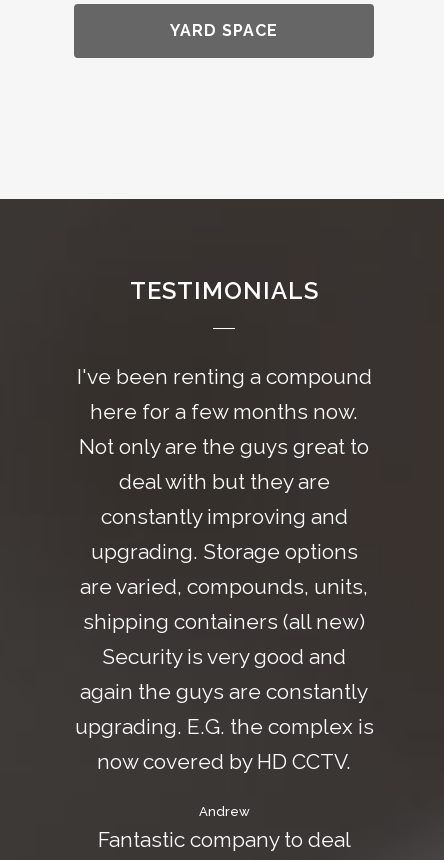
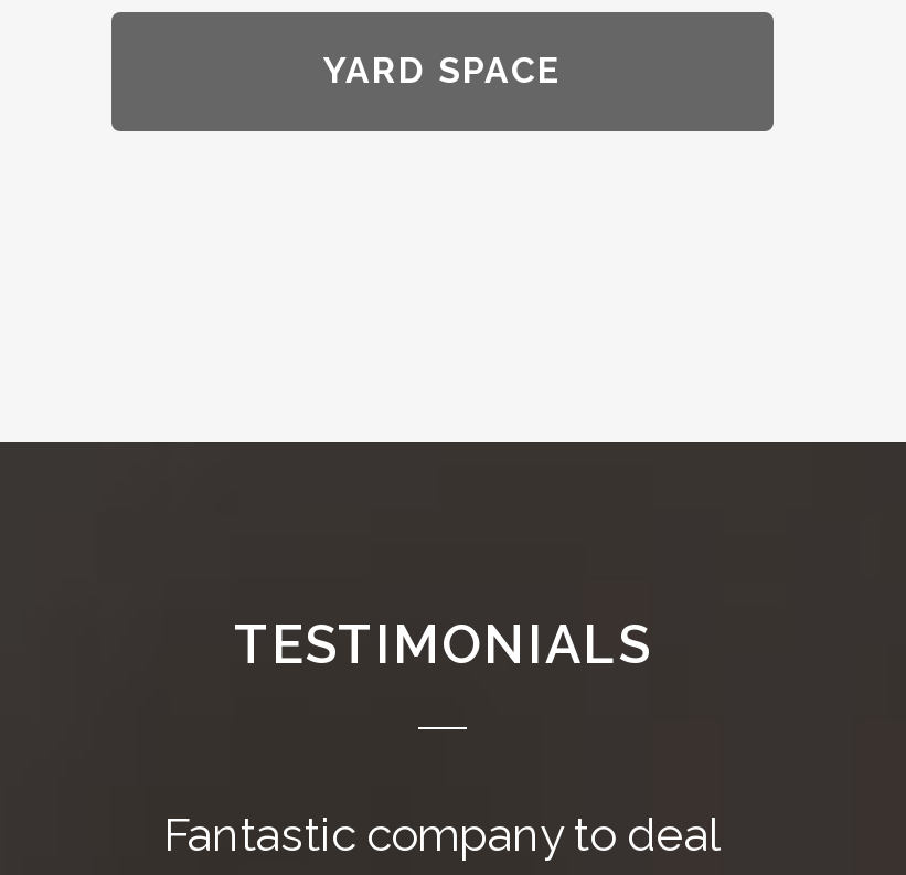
- I've been renting a compound
- here for a few months now.
- Not only are the guys great to
- deal with but they are
- constantly improving and
- upgrading. Storage options
- are varied, compounds, units,
- shipping containers (all new)
- Security is very good and
- again the guys are constantly
- upgrading. E.G. the complex is
- now covered by HD CCTV.
- Andrew
